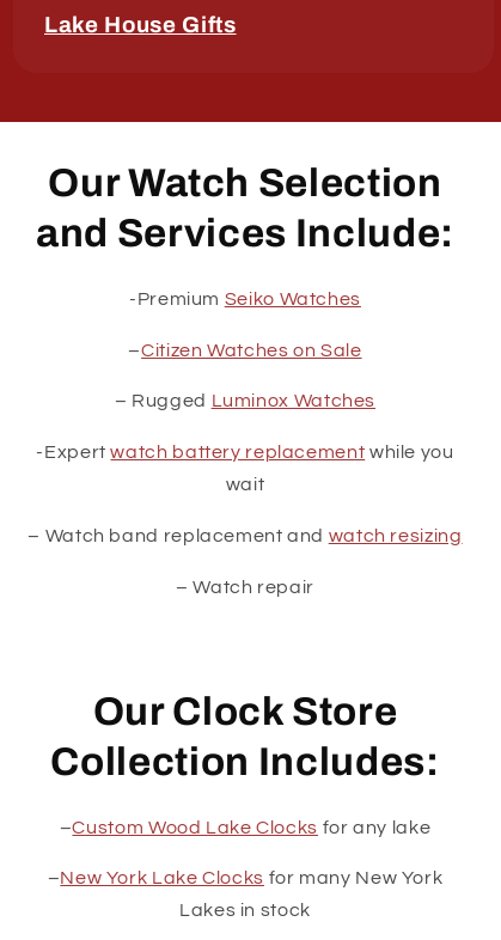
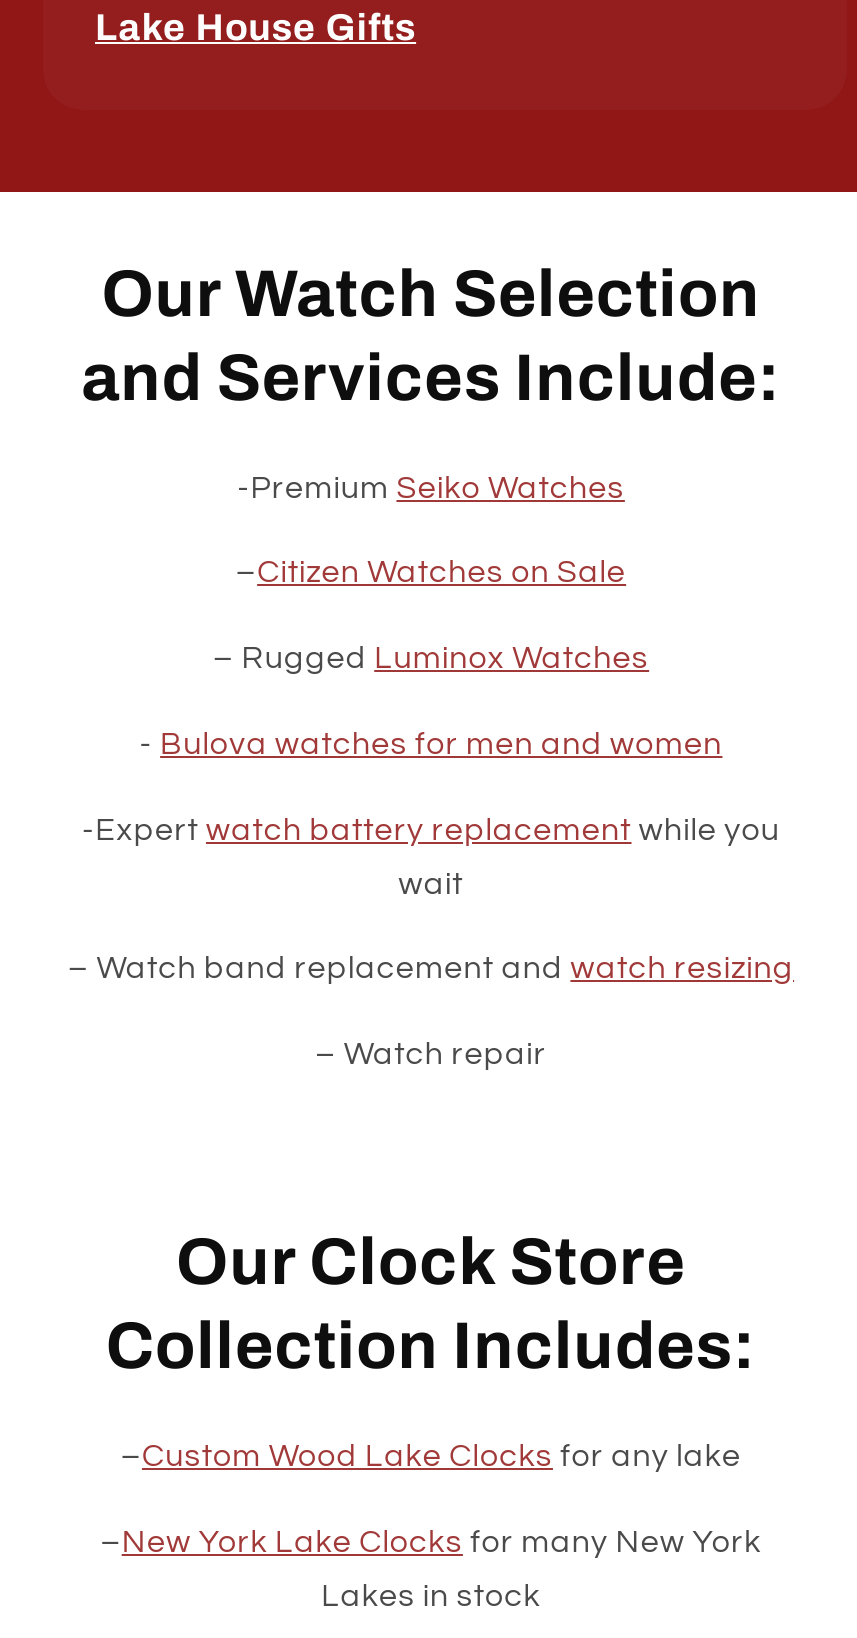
+ - Bulova watches for men and women
